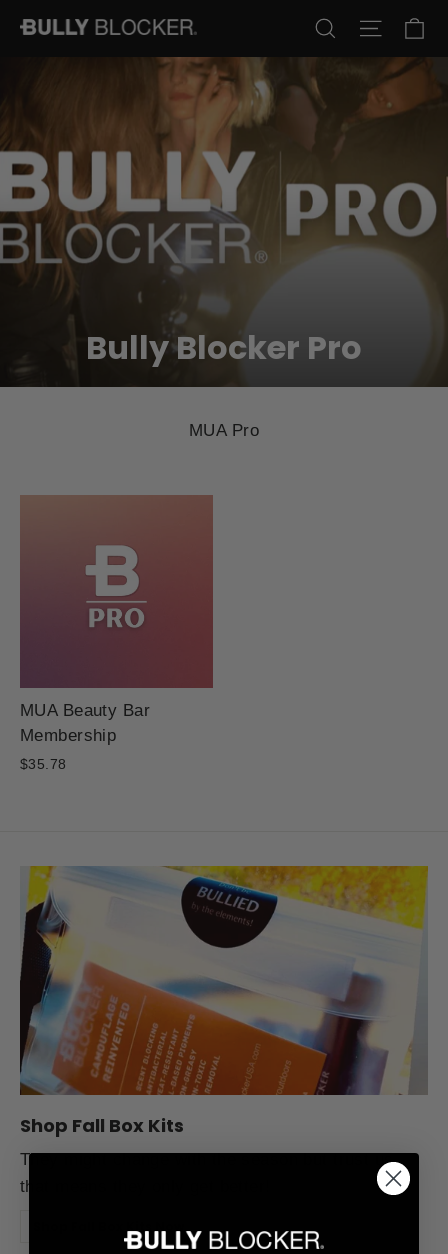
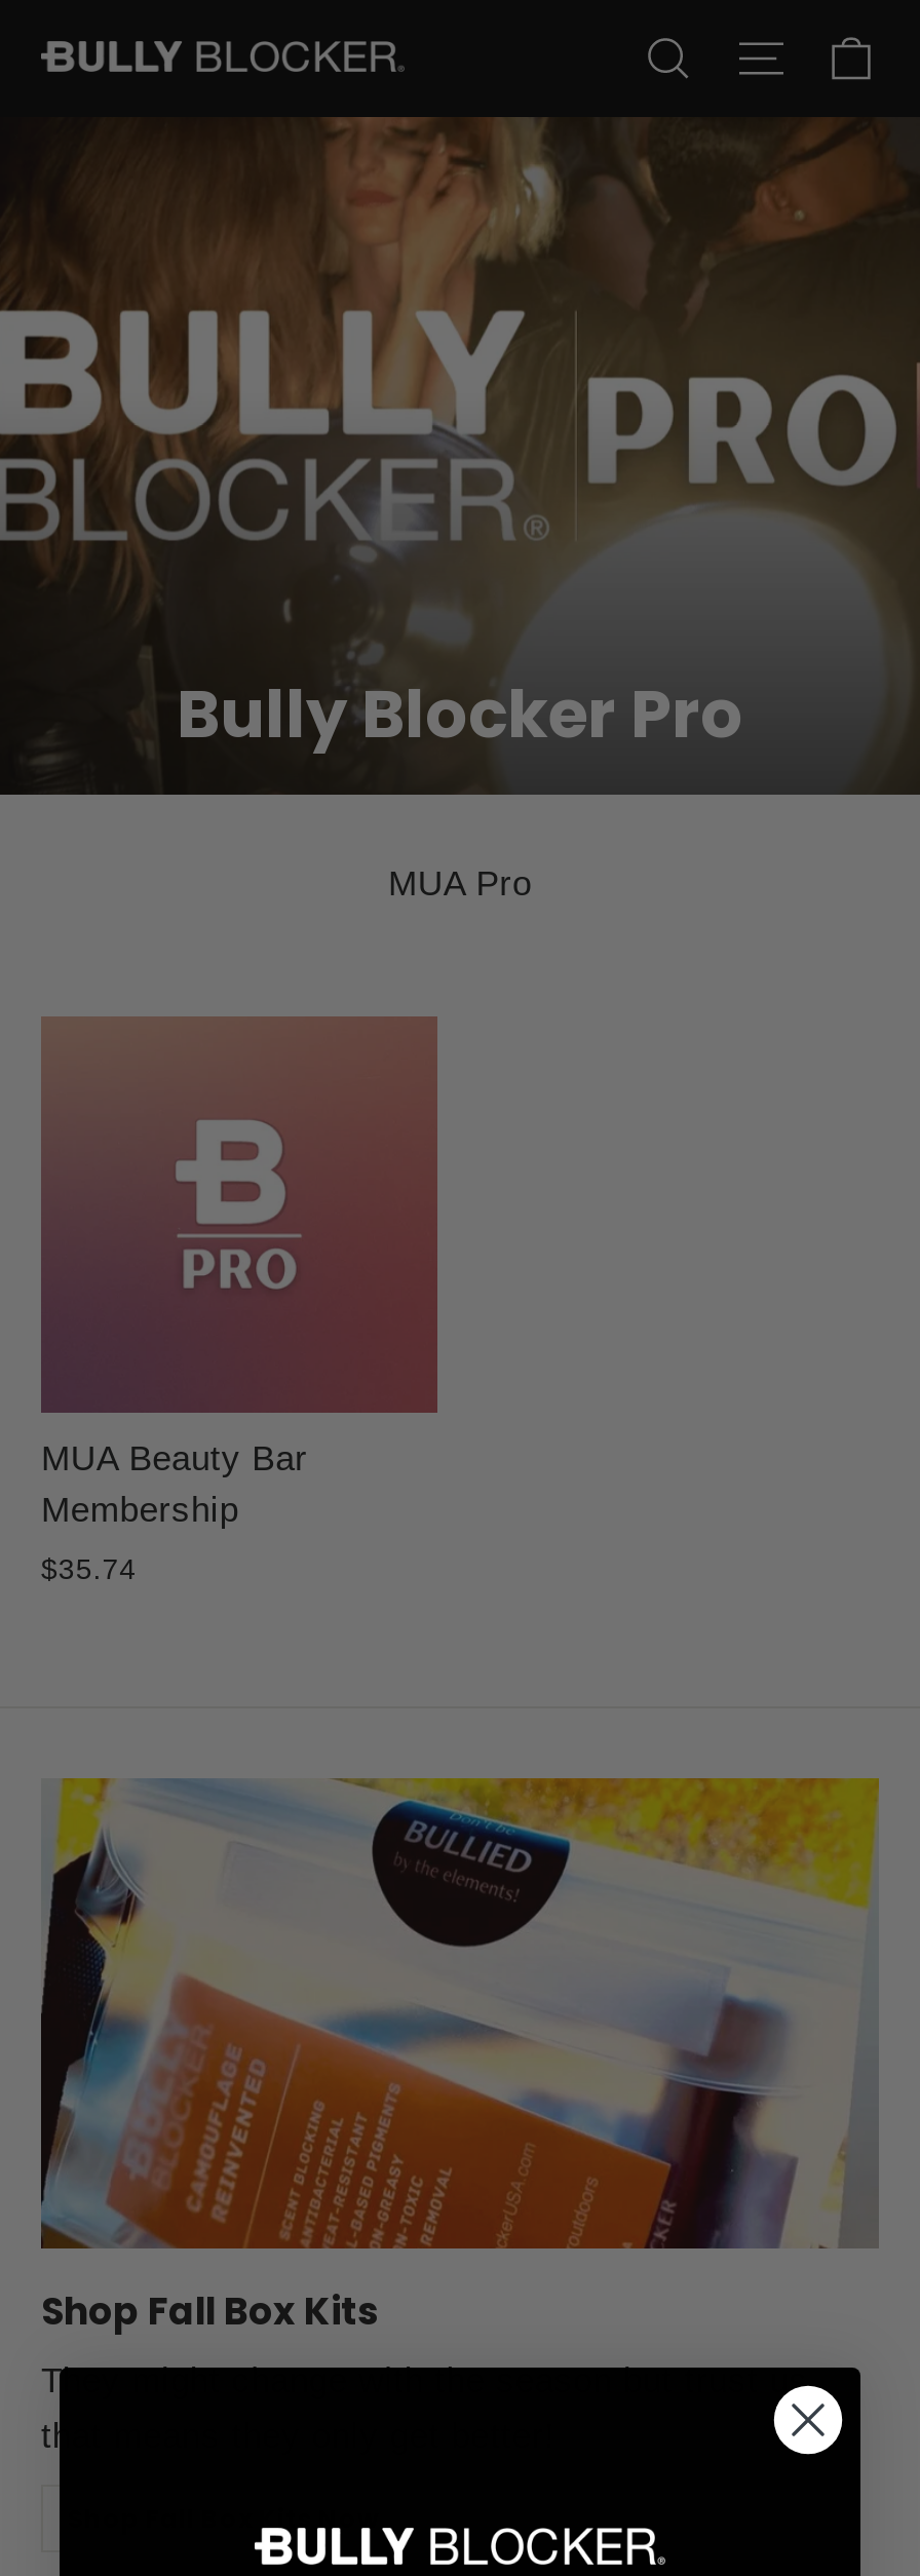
- $35.78
+ $35.74
